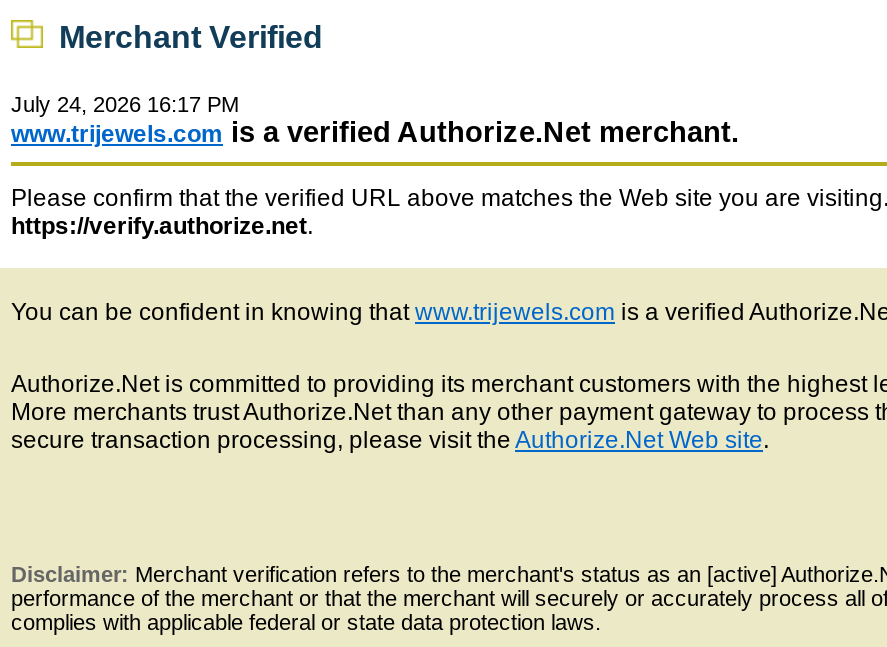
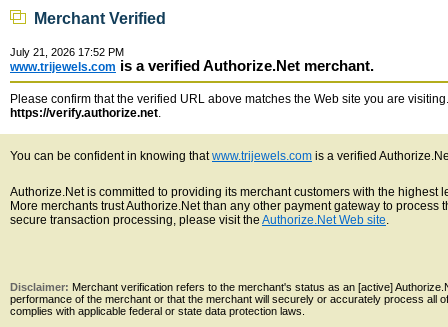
- July 24, 2026 16:17 PM
+ July 21, 2026 17:52 PM
